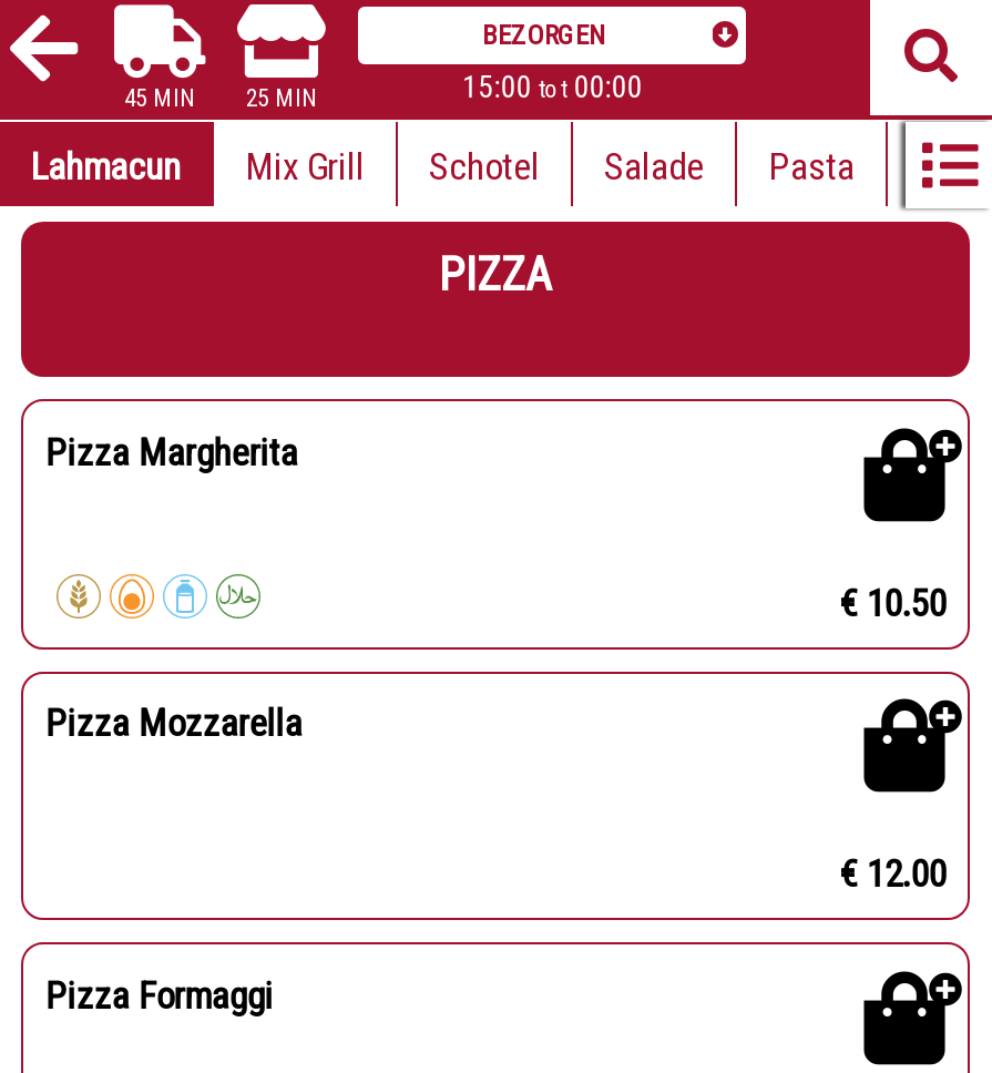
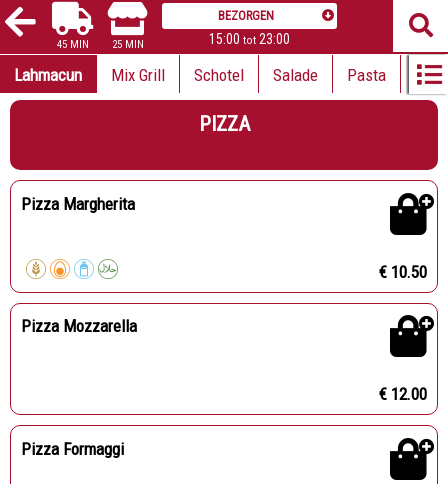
- 15:00 tot 00:00
+ 15:00 tot 23:00
